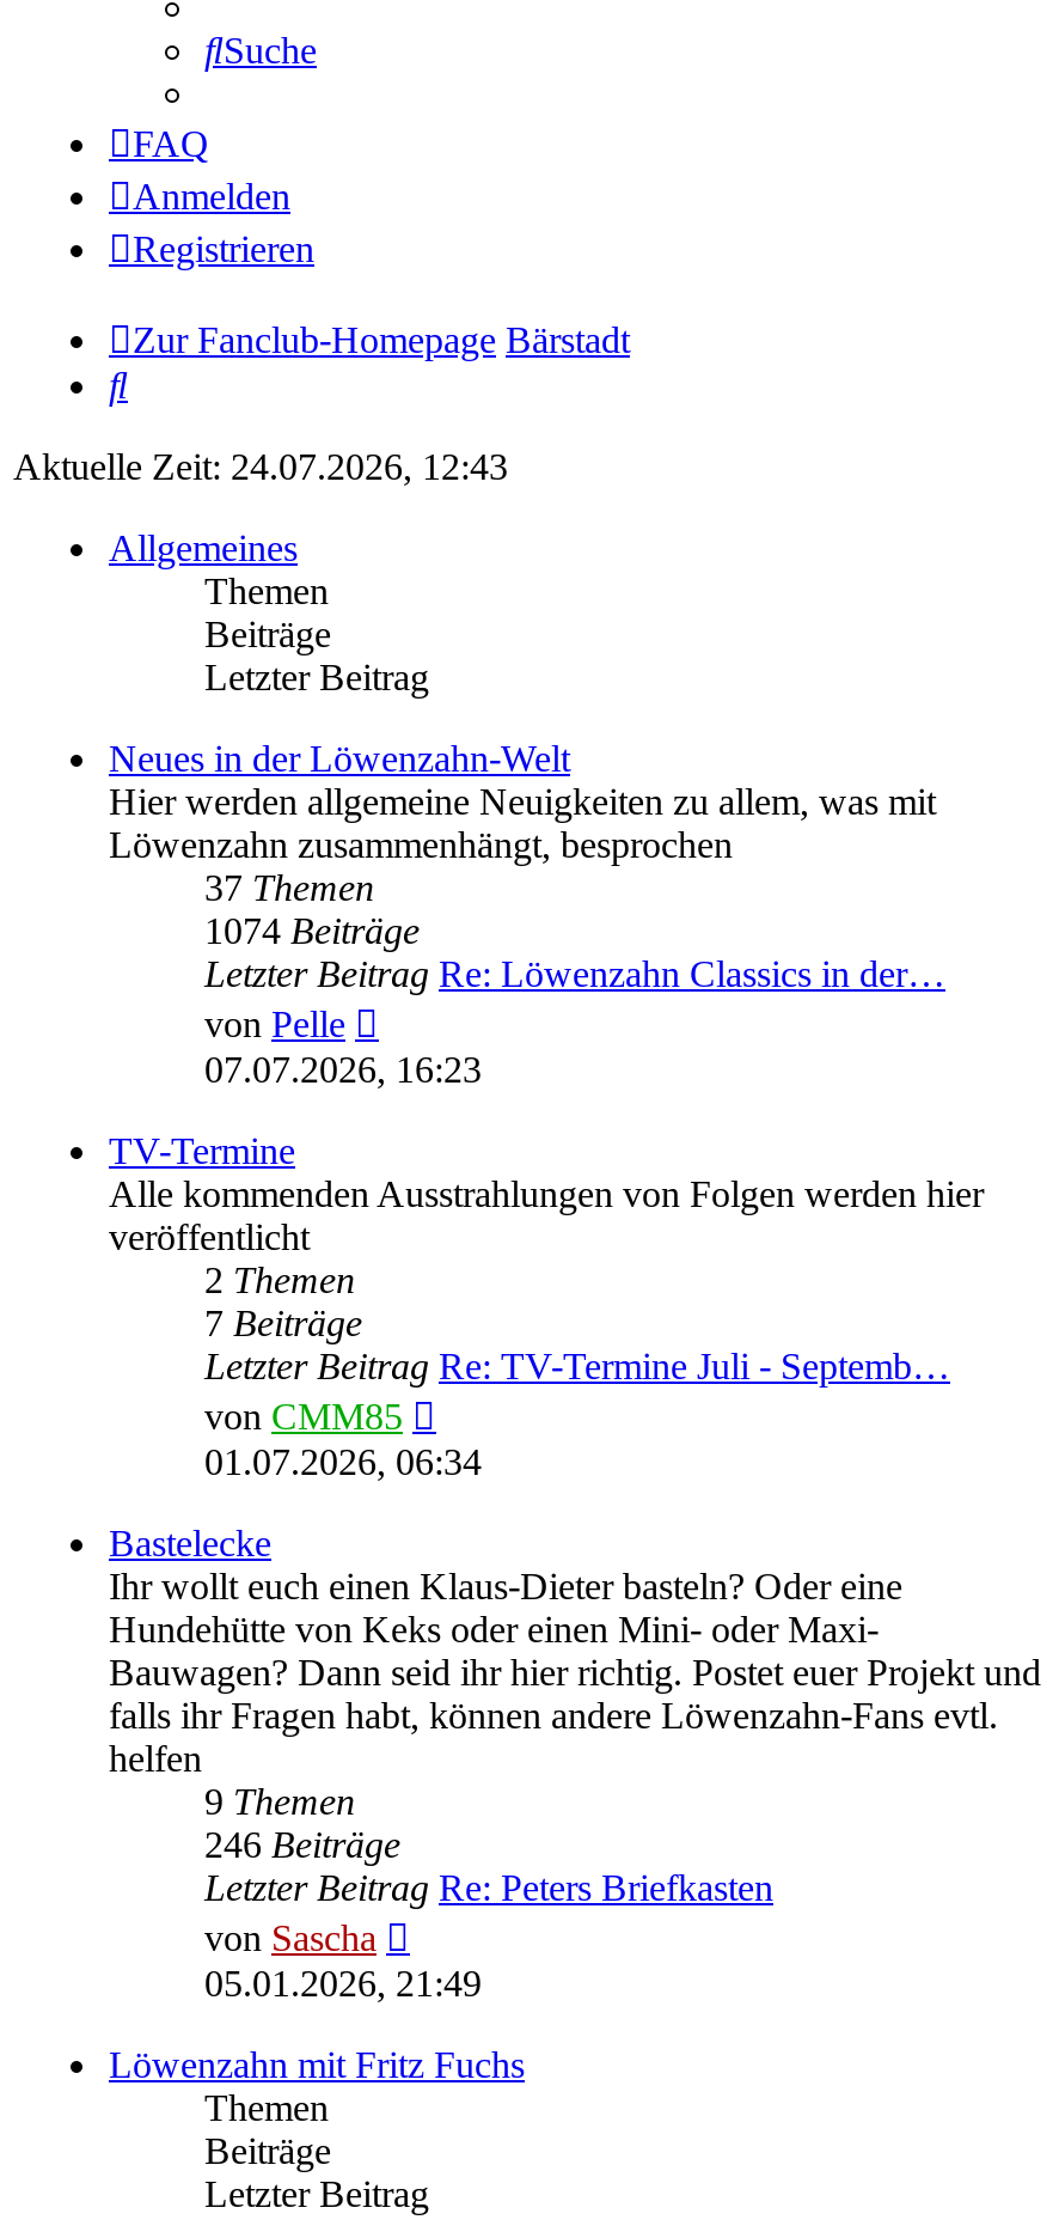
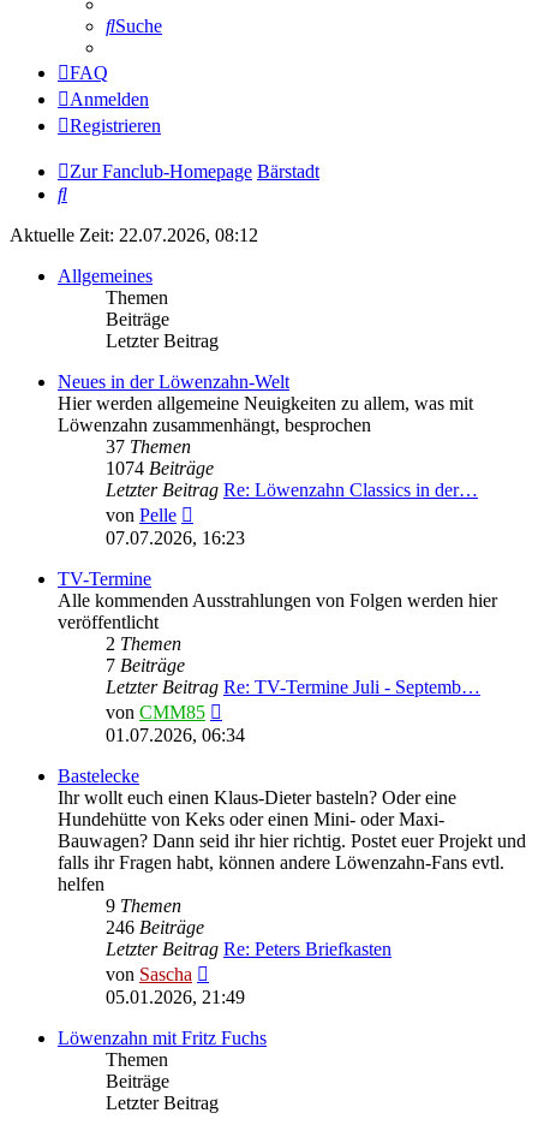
- Aktuelle Zeit: 24.07.2026, 12:43
+ Aktuelle Zeit: 22.07.2026, 08:12
